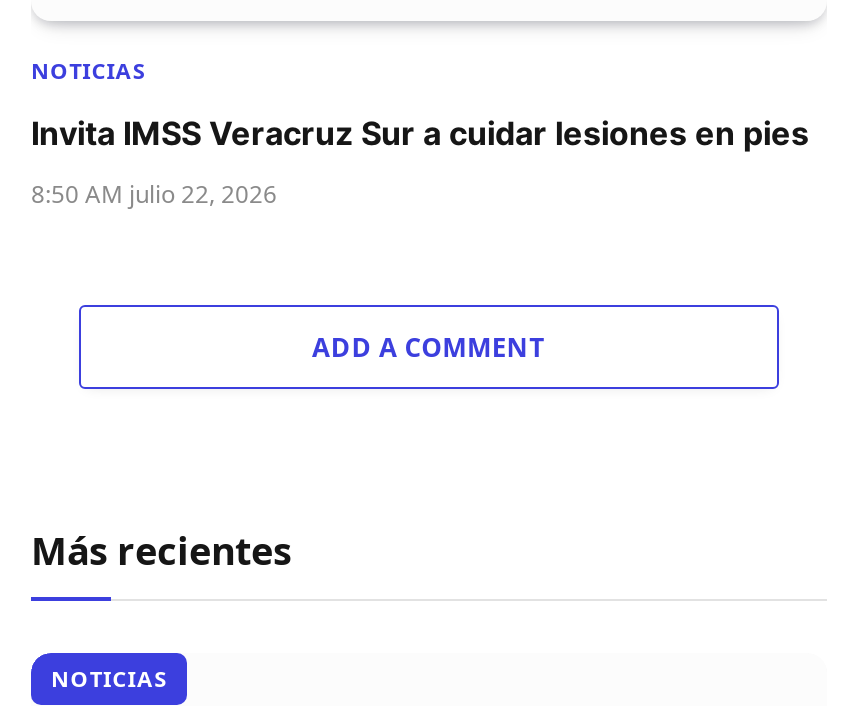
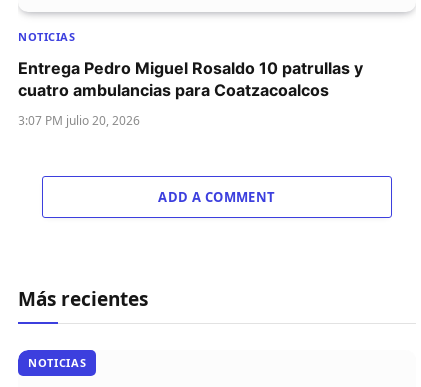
- Invita IMSS Veracruz Sur a cuidar lesiones en pies
+ Entrega Pedro Miguel Rosaldo 10 patrullas y
+ cuatro ambulancias para Coatzacoalcos

- 8:50 AM julio 22, 2026
+ 3:07 PM julio 20, 2026
